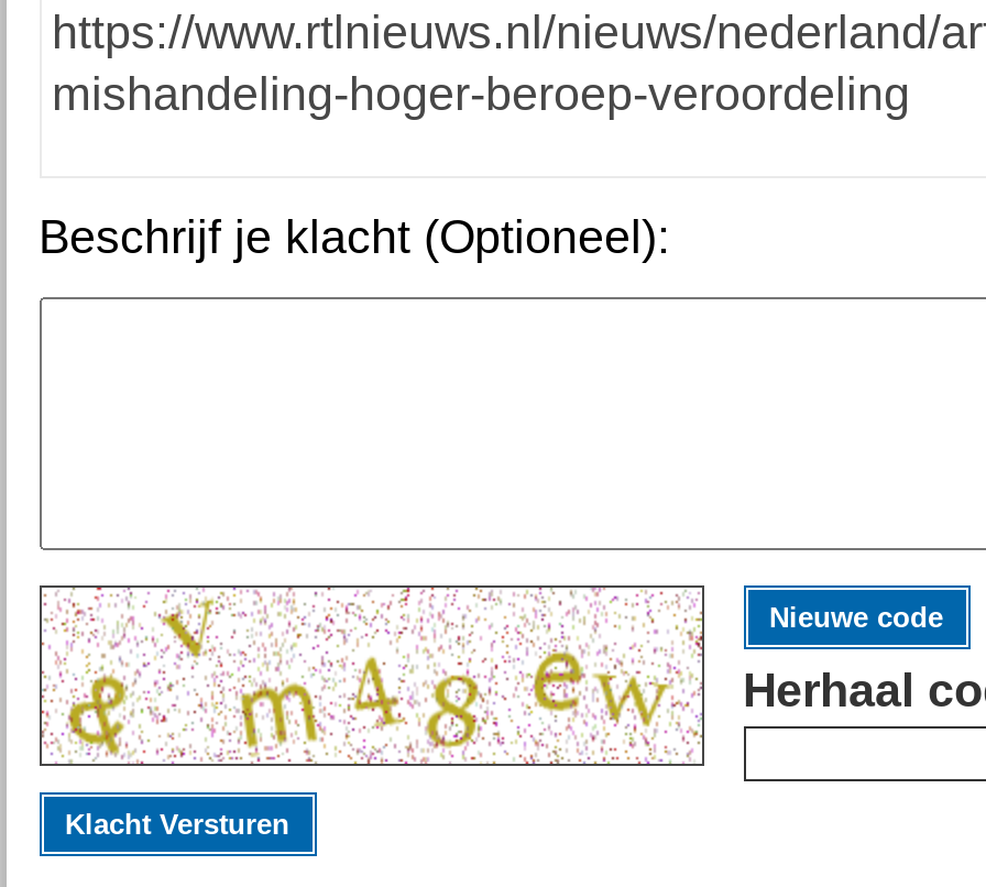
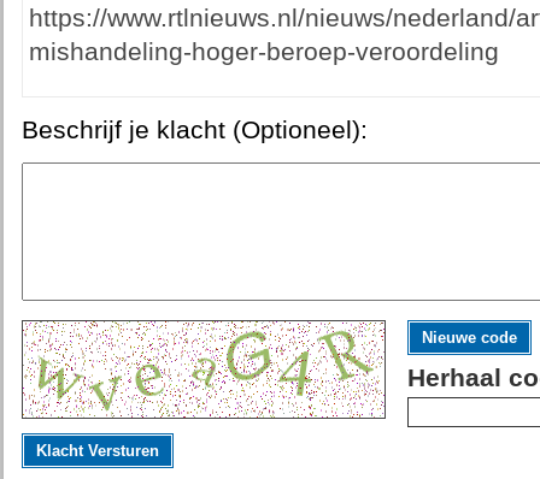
- [image]
+ [image]
